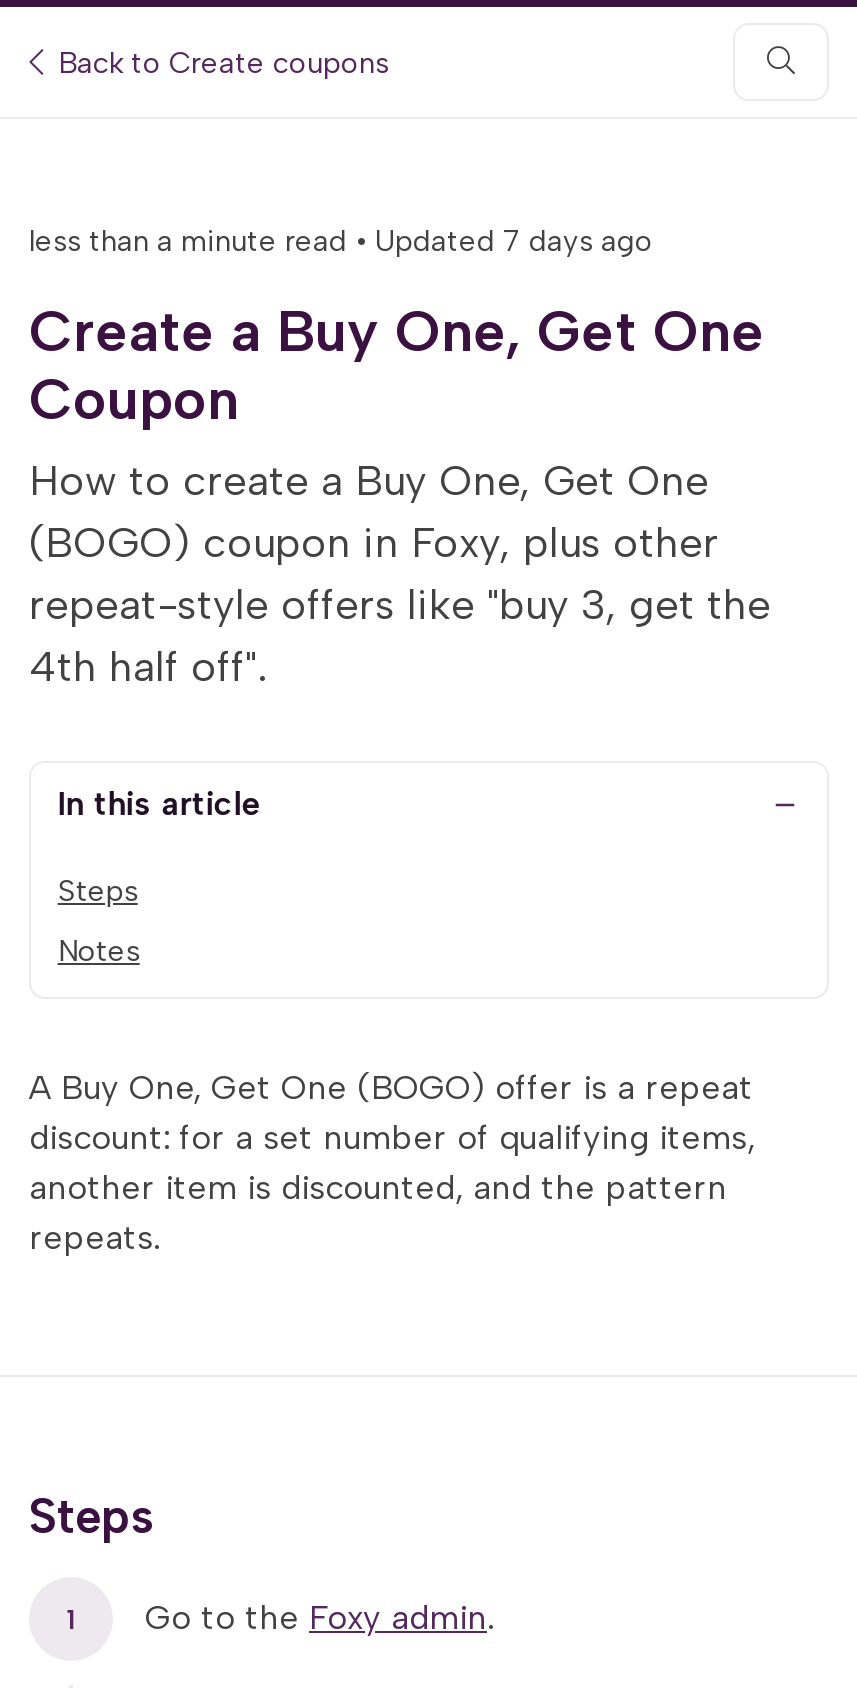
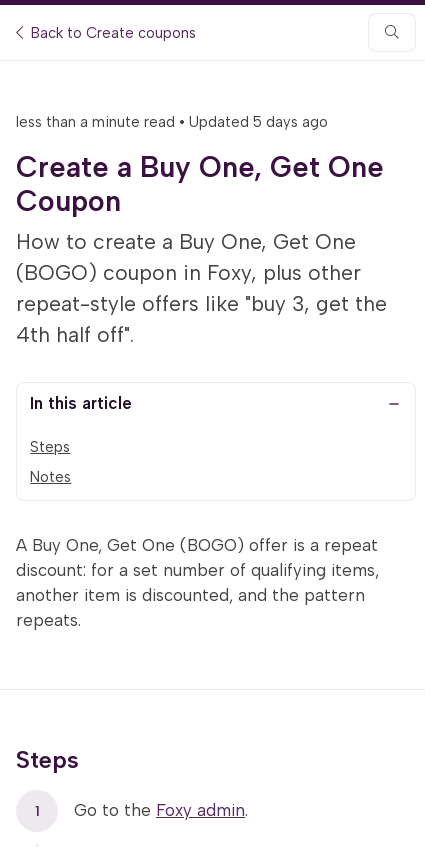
- less than a minute read • Updated 7 days ago
+ less than a minute read • Updated 5 days ago
